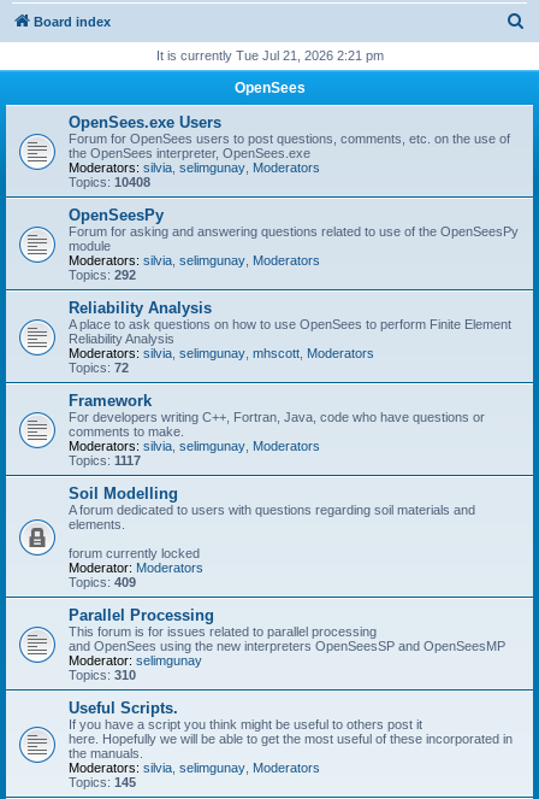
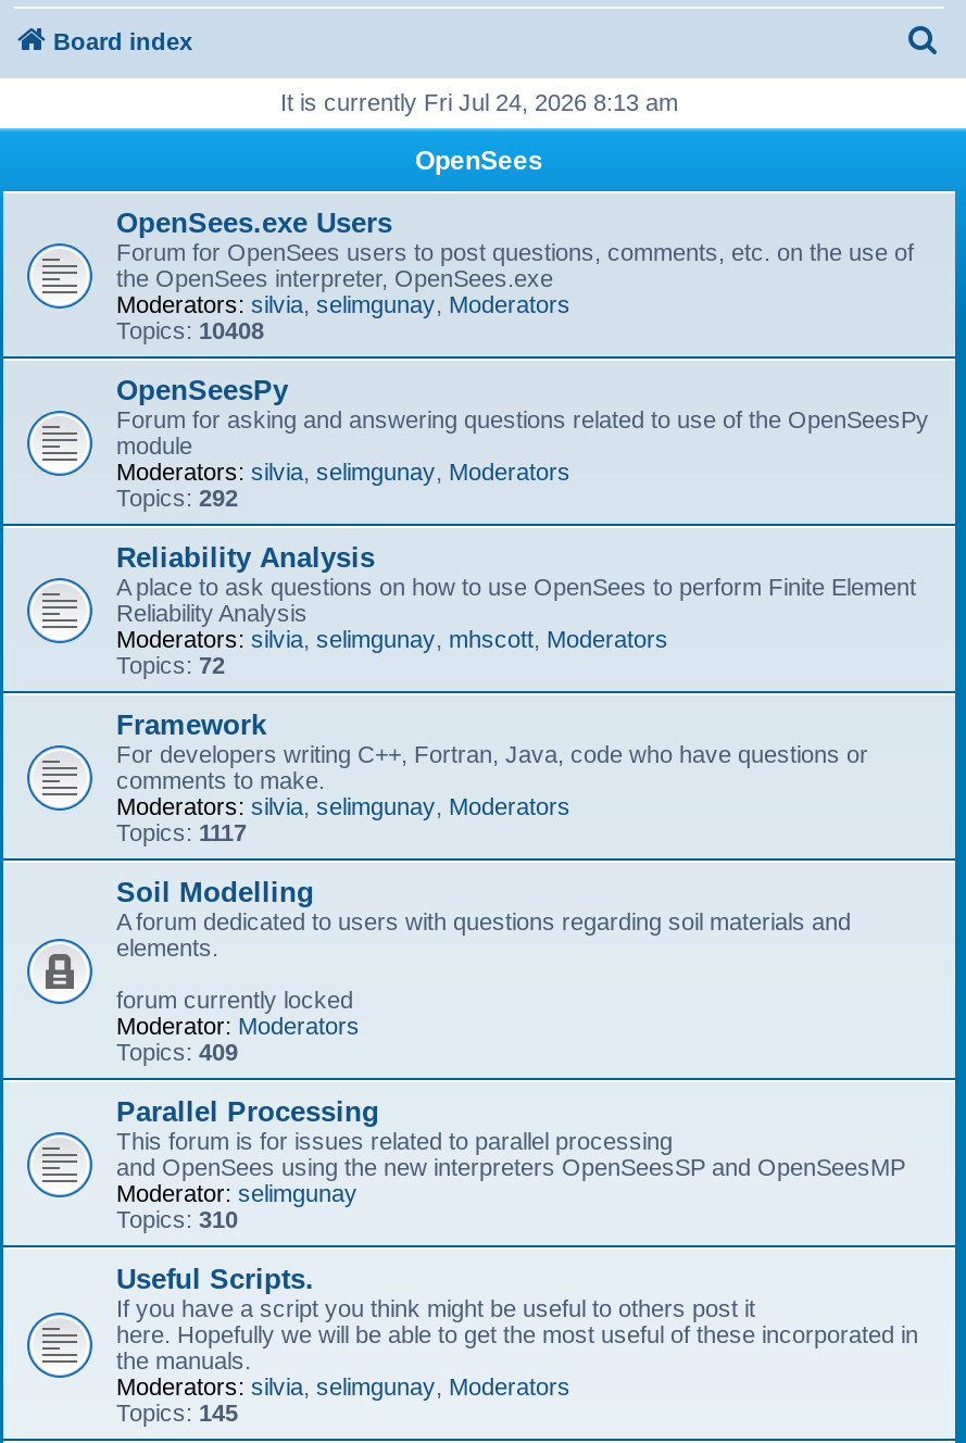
- It is currently Tue Jul 21, 2026 2:21 pm
+ It is currently Fri Jul 24, 2026 8:13 am
